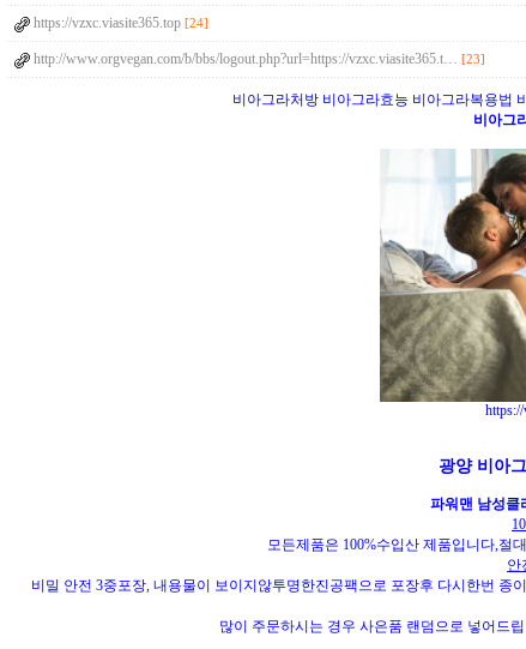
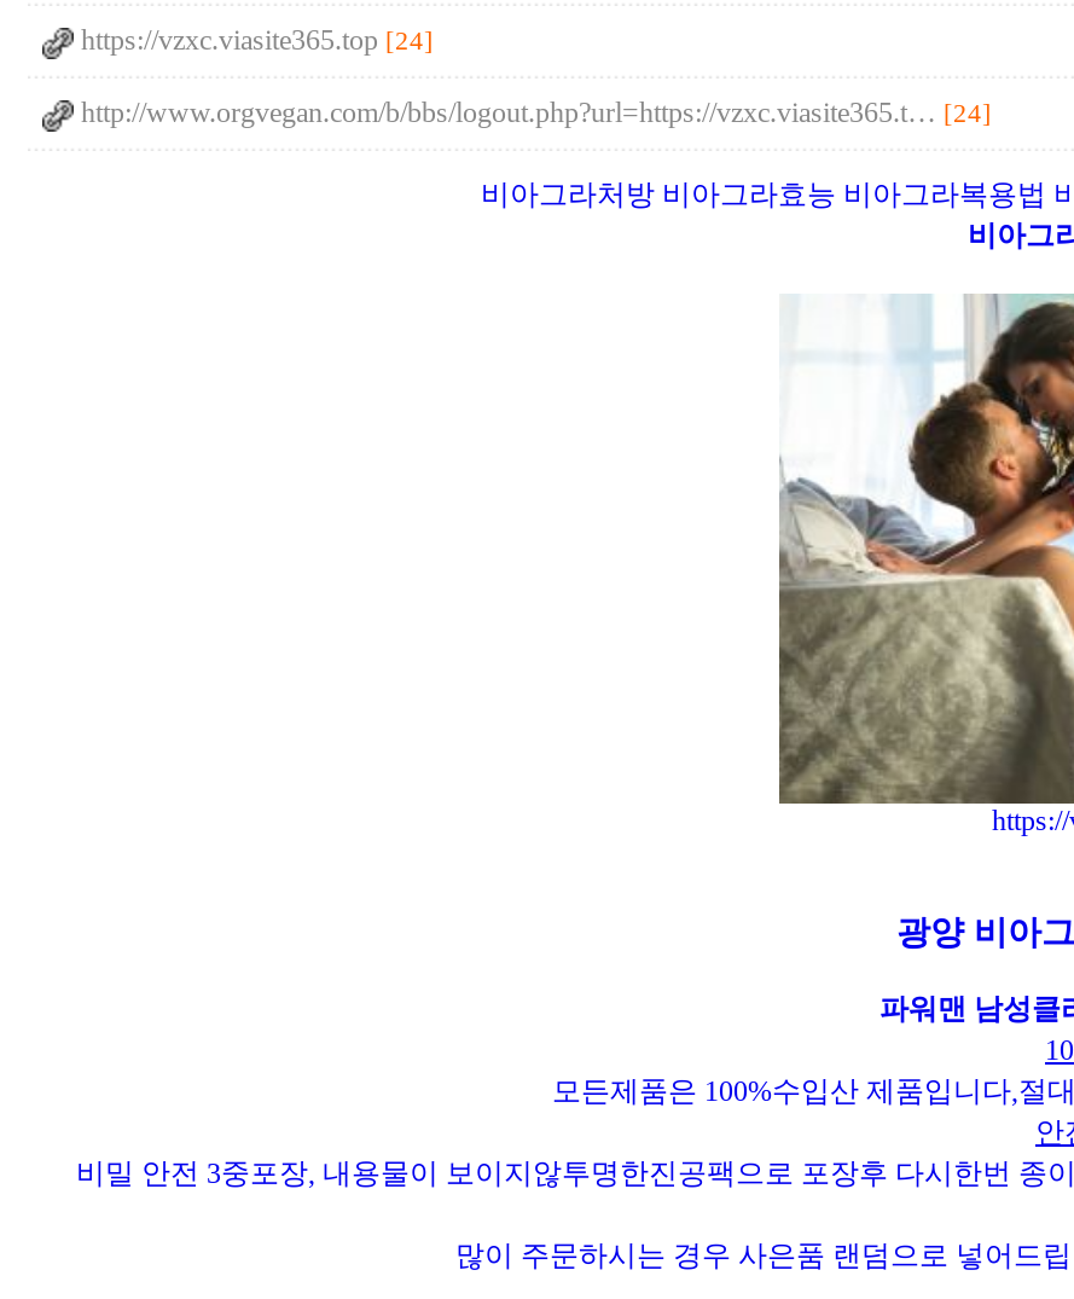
- http://www.orgvegan.com/b/bbs/logout.php?url=https://vzxc.viasite365.t… [23]
+ http://www.orgvegan.com/b/bbs/logout.php?url=https://vzxc.viasite365.t… [24]
